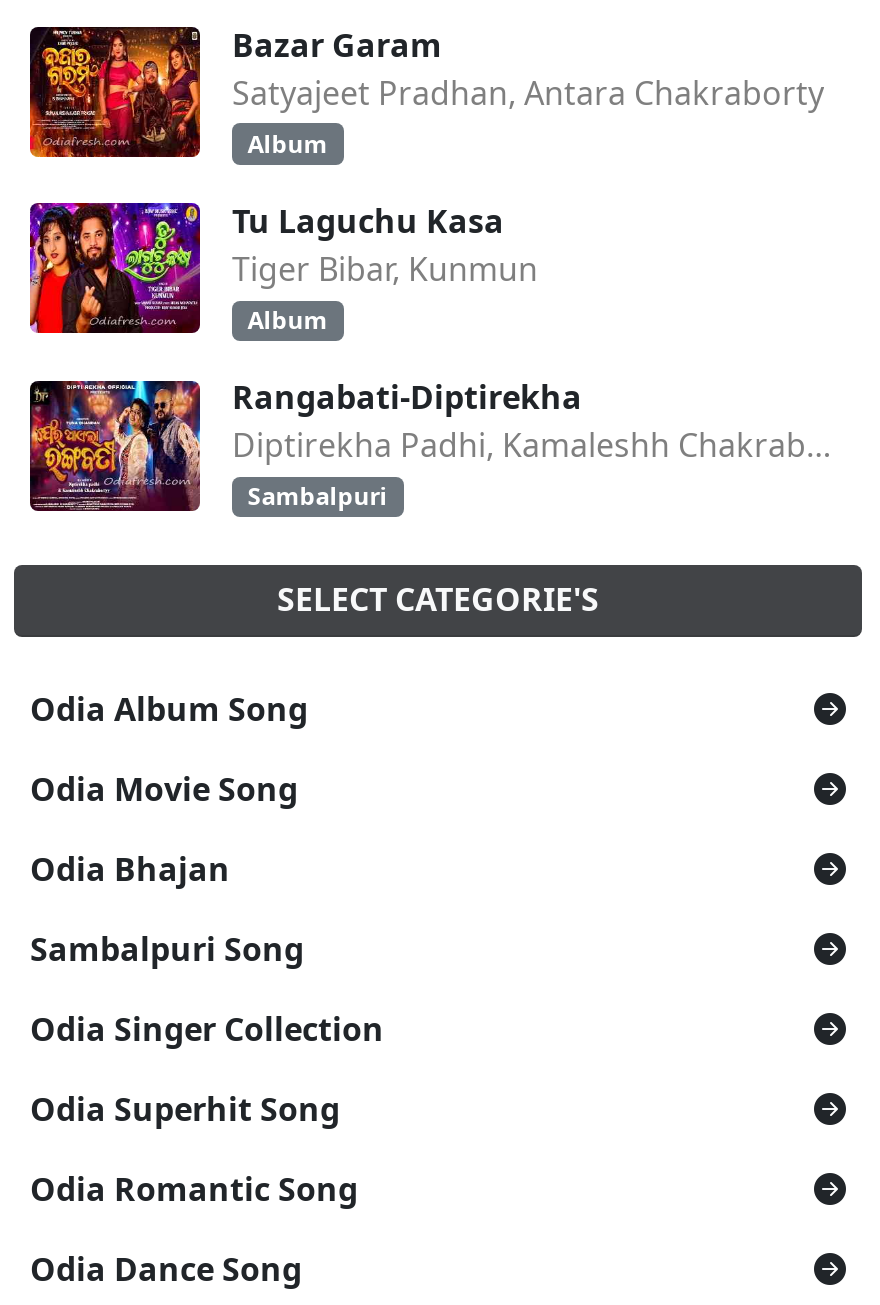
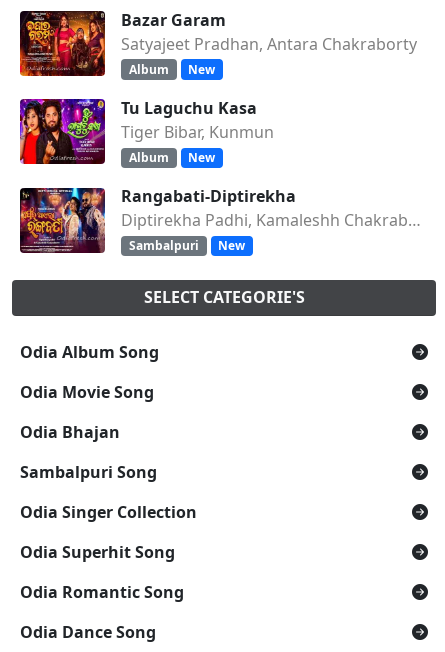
+ New

+ New

+ New
